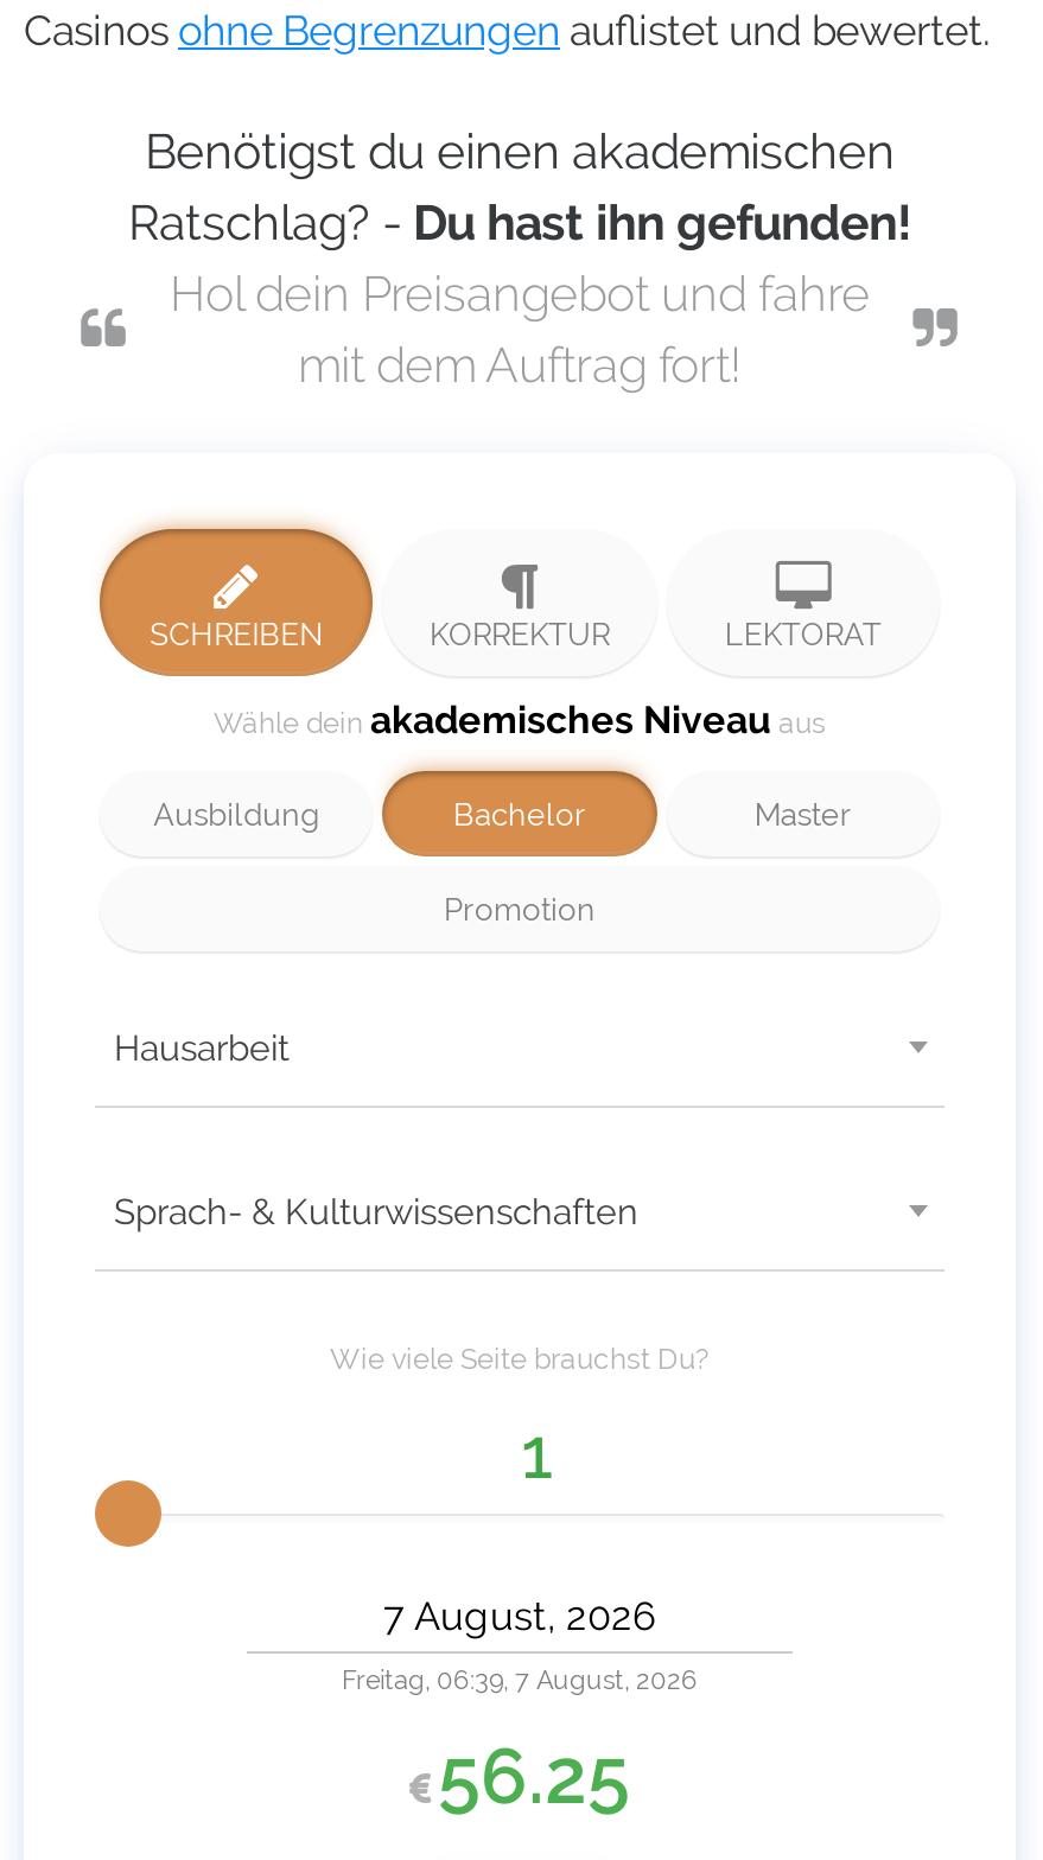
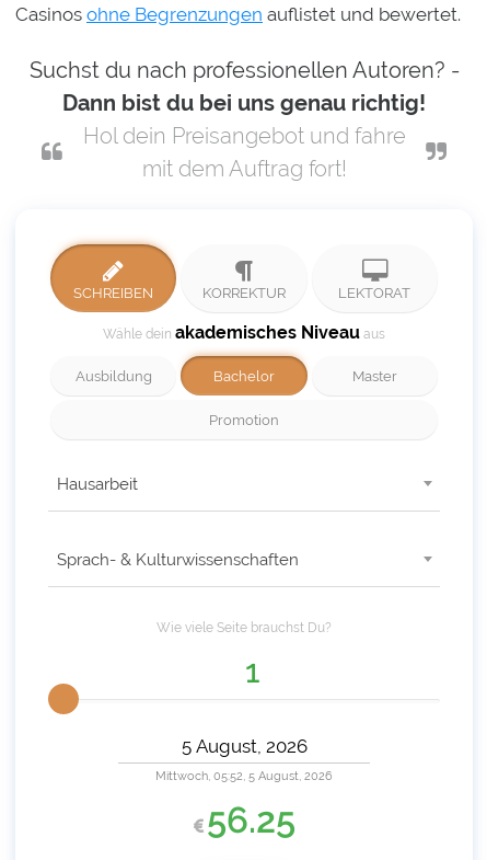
- Benötigst du einen akademischen
- Ratschlag? - Du hast ihn gefunden!
+ Suchst du nach professionellen Autoren? -
+ Dann bist du bei uns genau richtig!

- Freitag, 06:39, 7 August, 2026
+ Mittwoch, 05:52, 5 August, 2026
